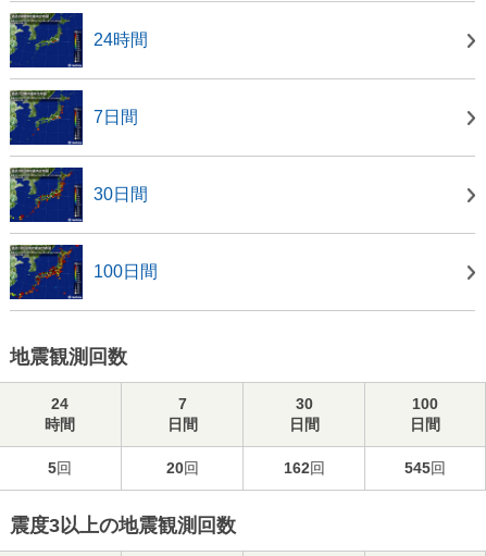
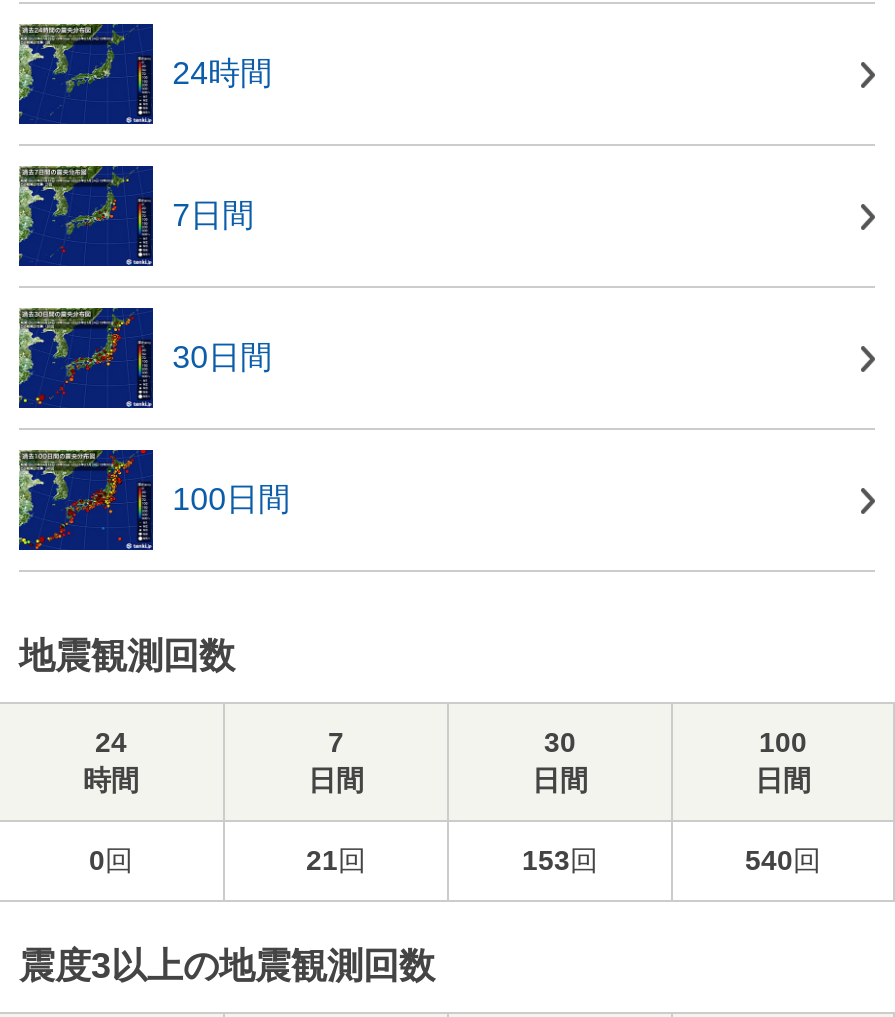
- 5回
+ 0回

- 20回
+ 21回

- 162回
+ 153回

- 545回
+ 540回
